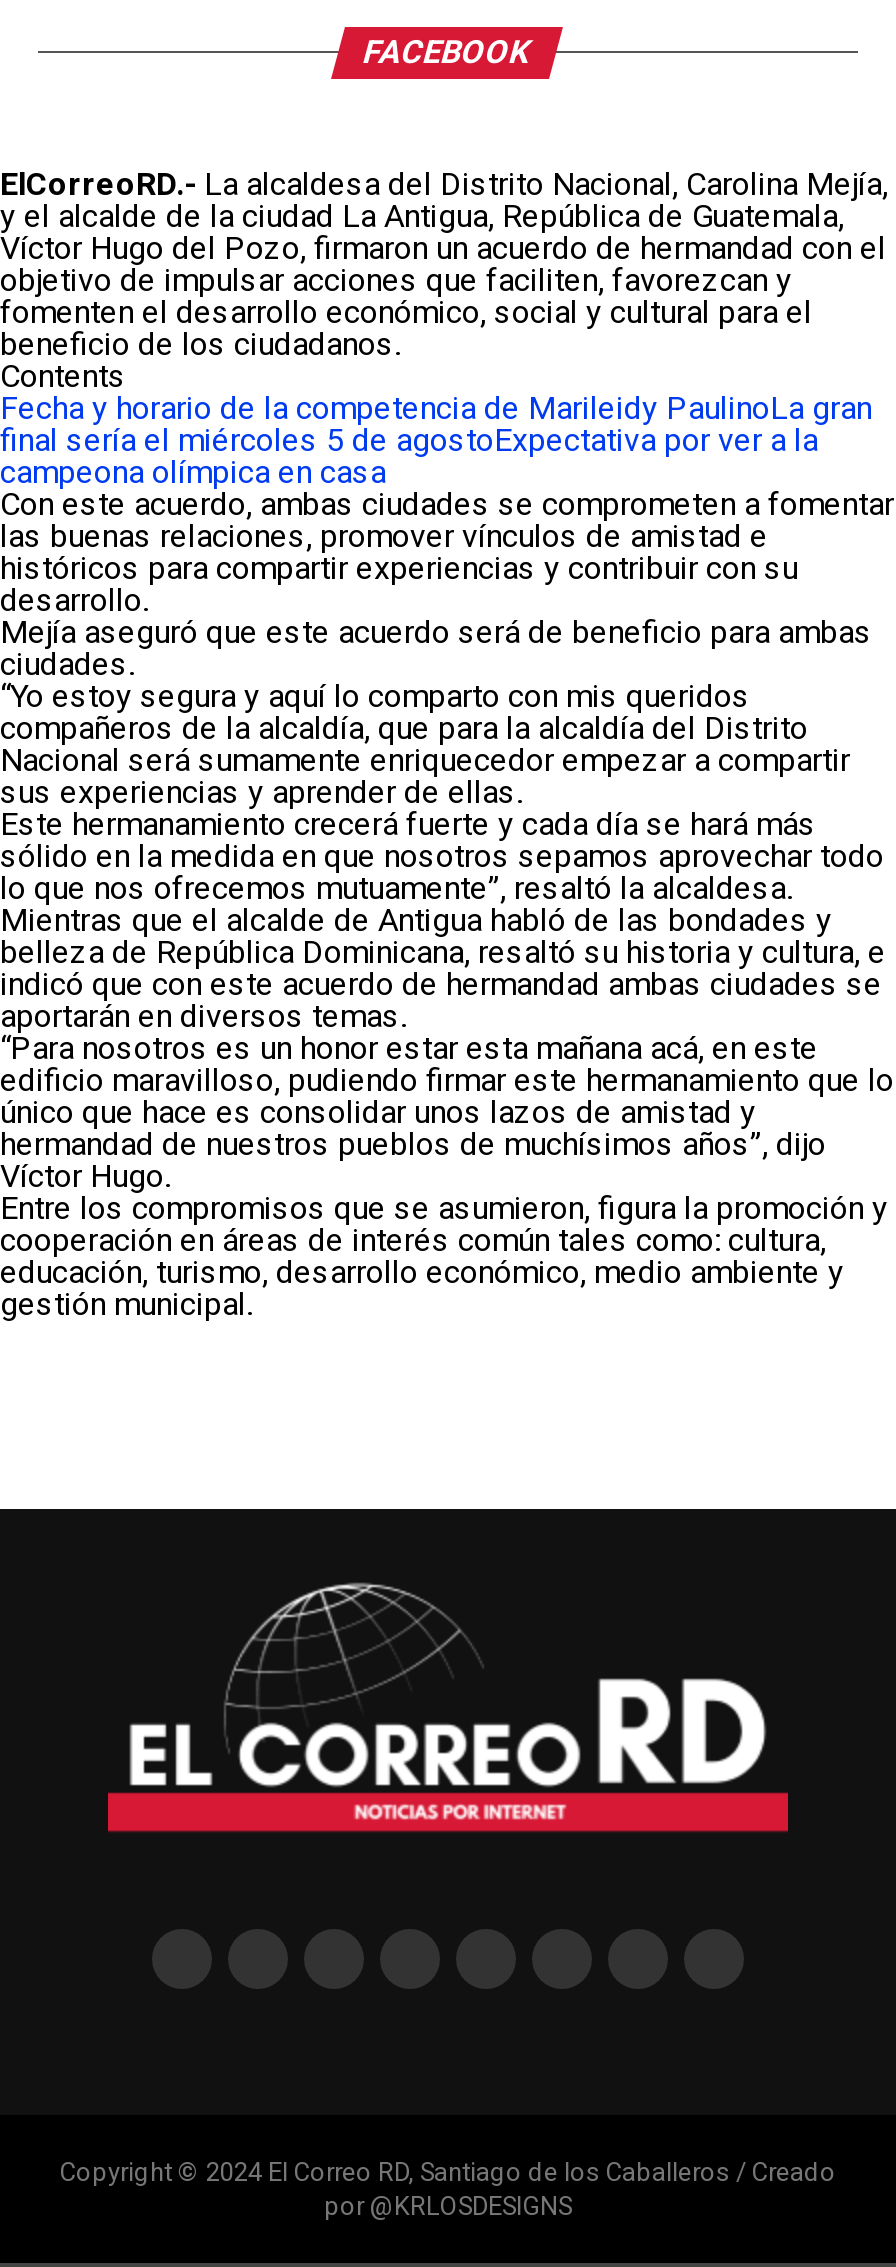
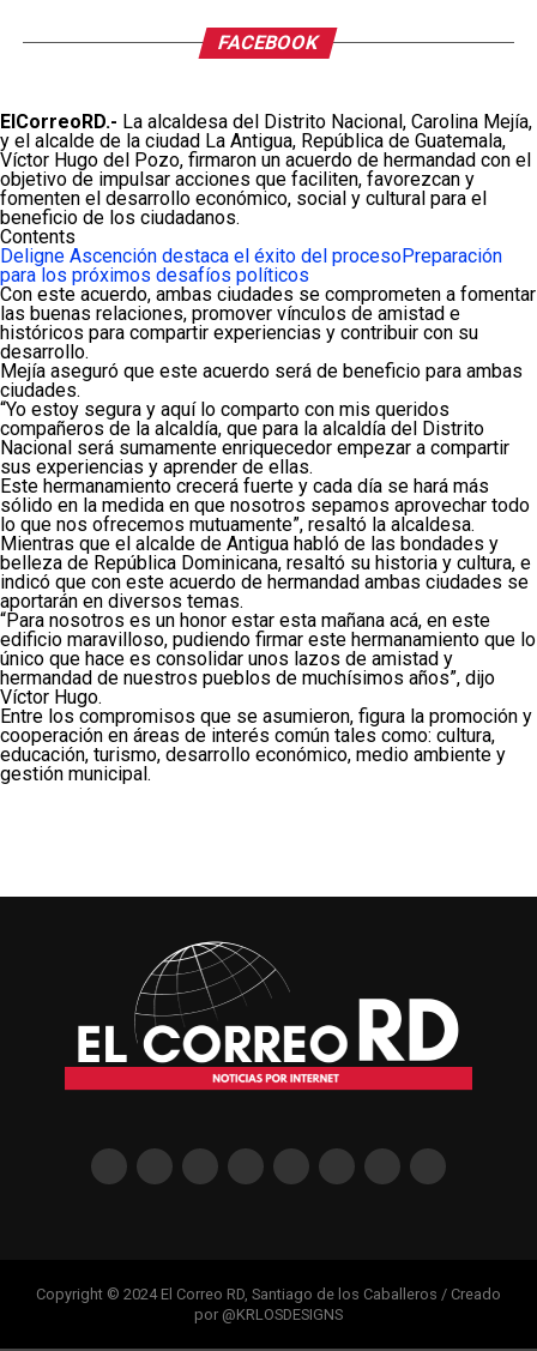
- Fecha y horario de la competencia de Marileidy PaulinoLa gran
- final sería el miércoles 5 de agostoExpectativa por ver a la
- campeona olímpica en casa
+ Deligne Ascención destaca el éxito del procesoPreparación
+ para los próximos desafíos políticos
